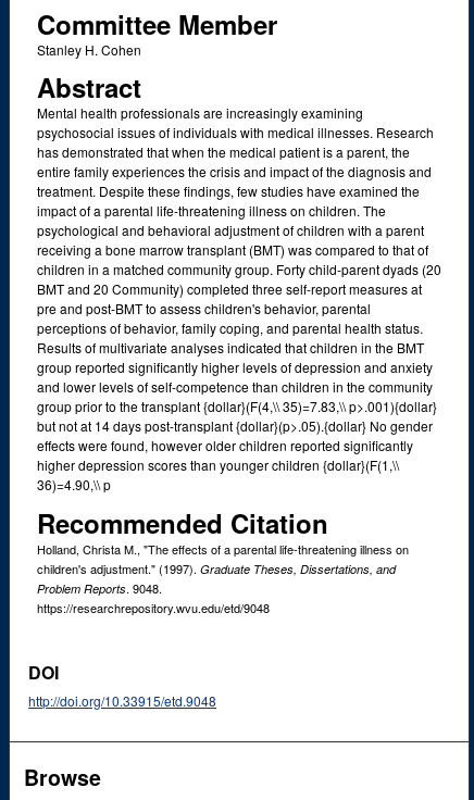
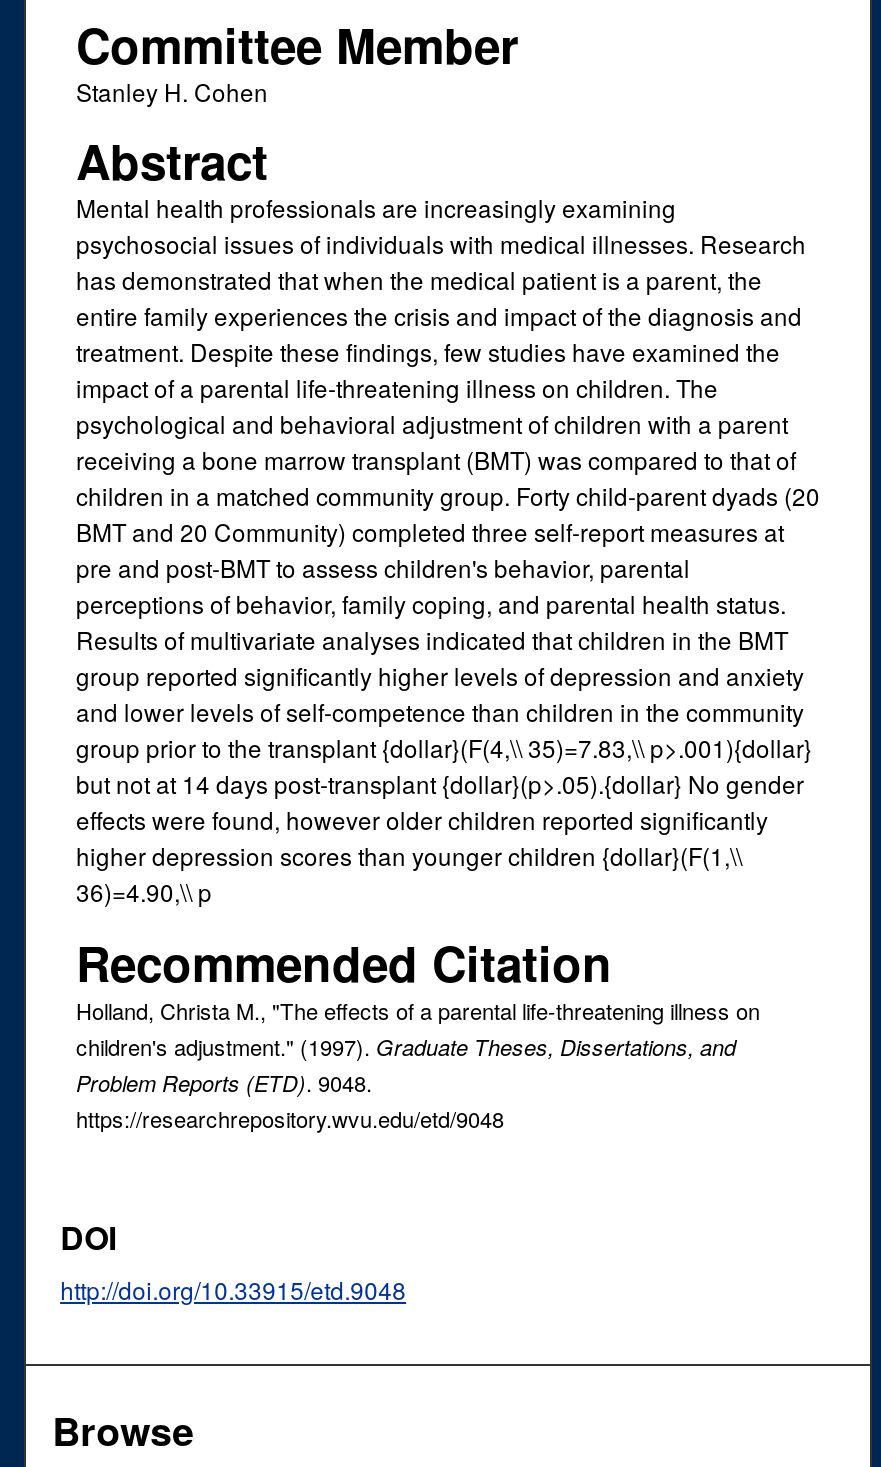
- Problem Reports. 9048.
+ Problem Reports (ETD). 9048.
